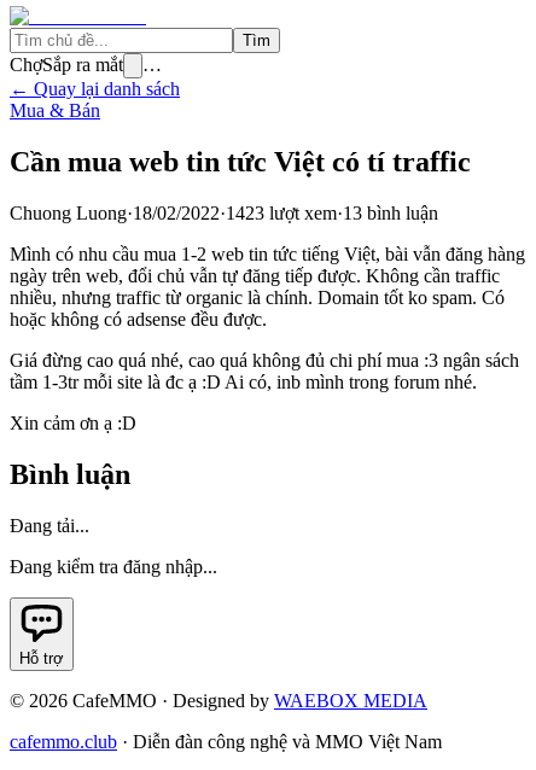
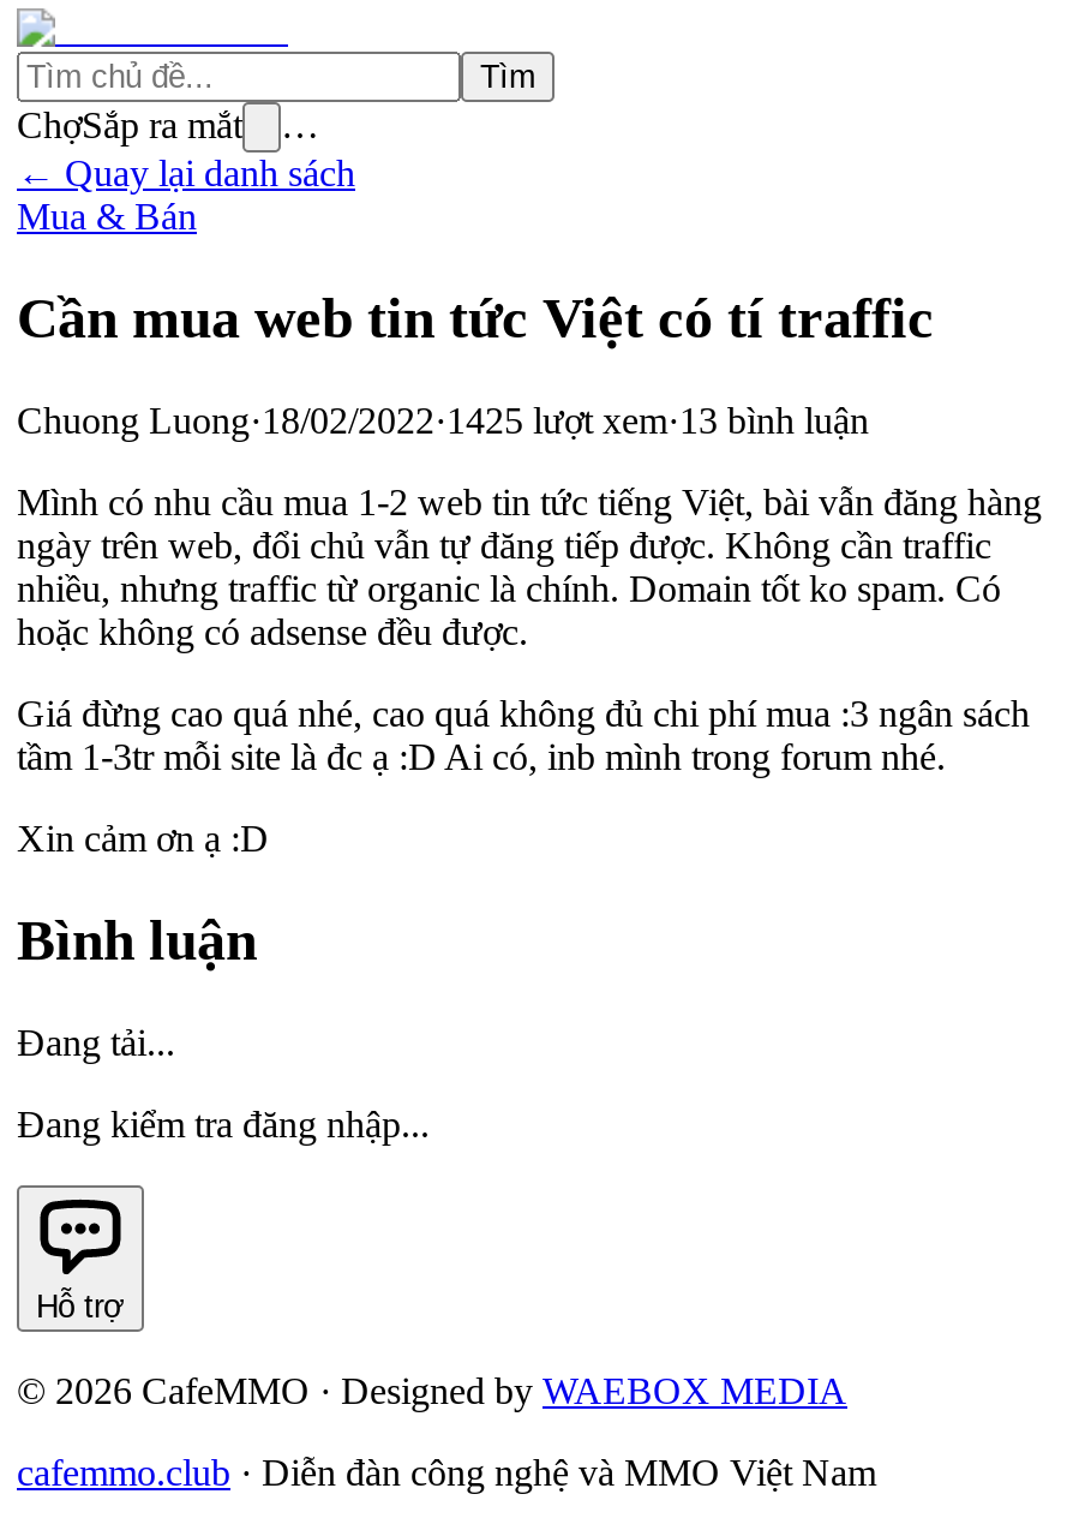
- Chuong Luong · 18/02/2022 · 1423 lượt xem · 13 bình luận
+ Chuong Luong · 18/02/2022 · 1425 lượt xem · 13 bình luận
